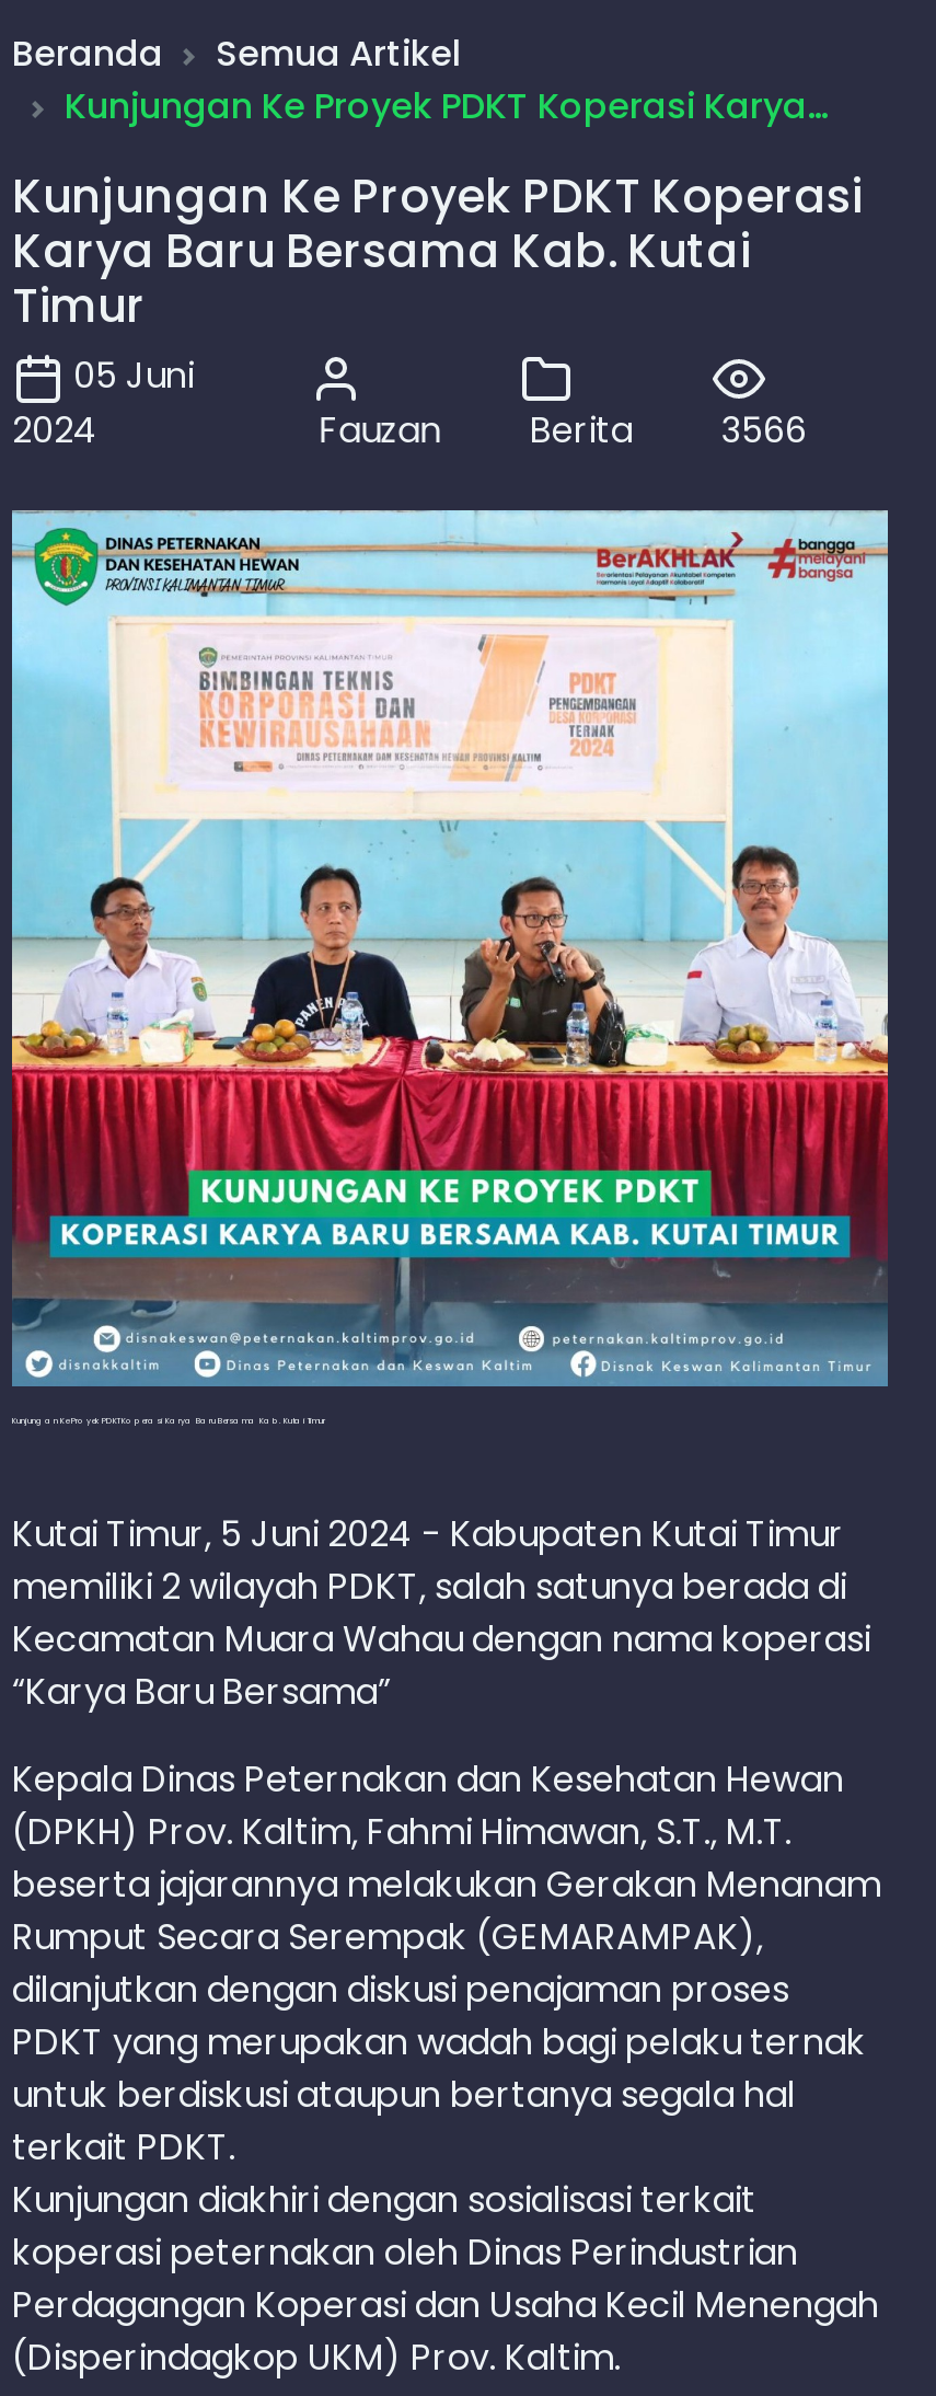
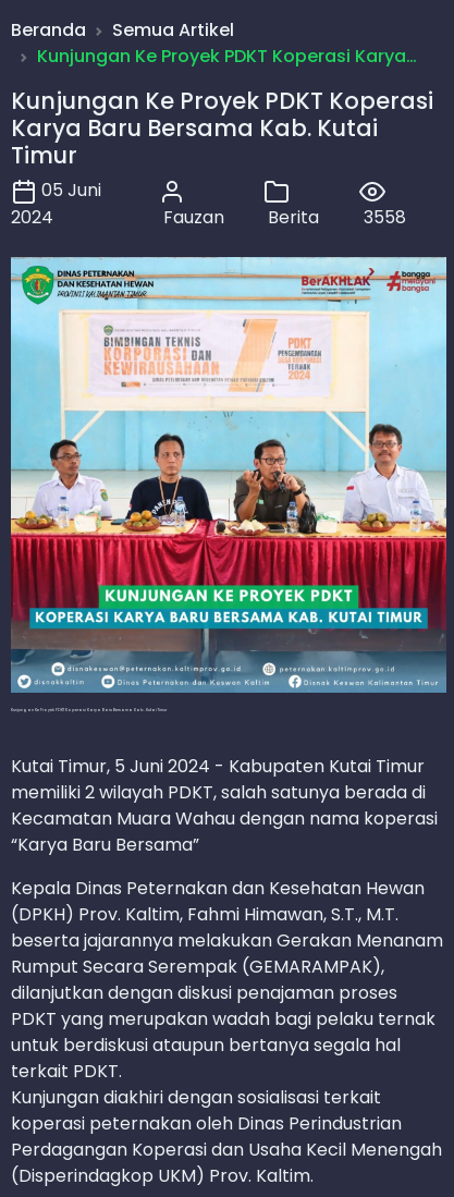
- Fauzan Berita 3566
+ Fauzan Berita 3558
